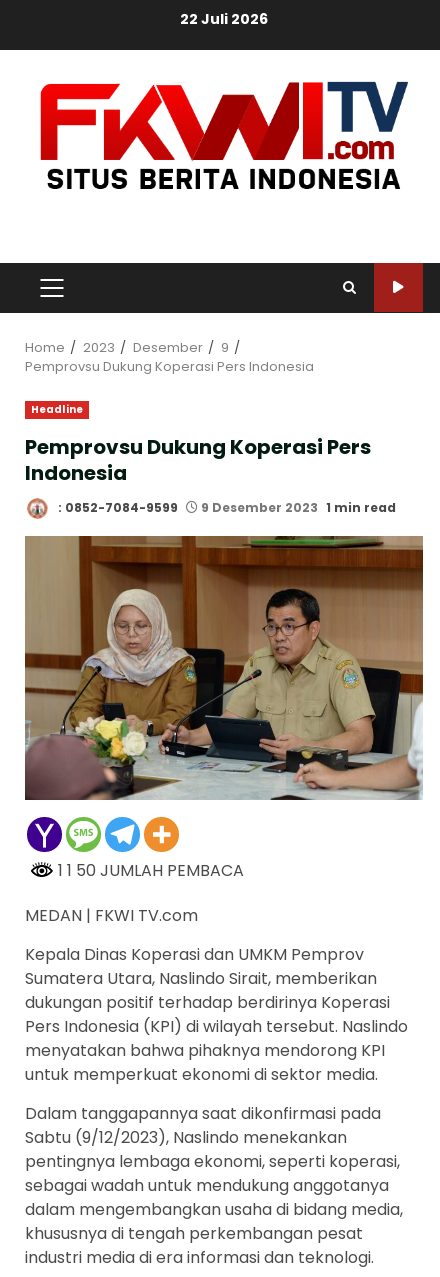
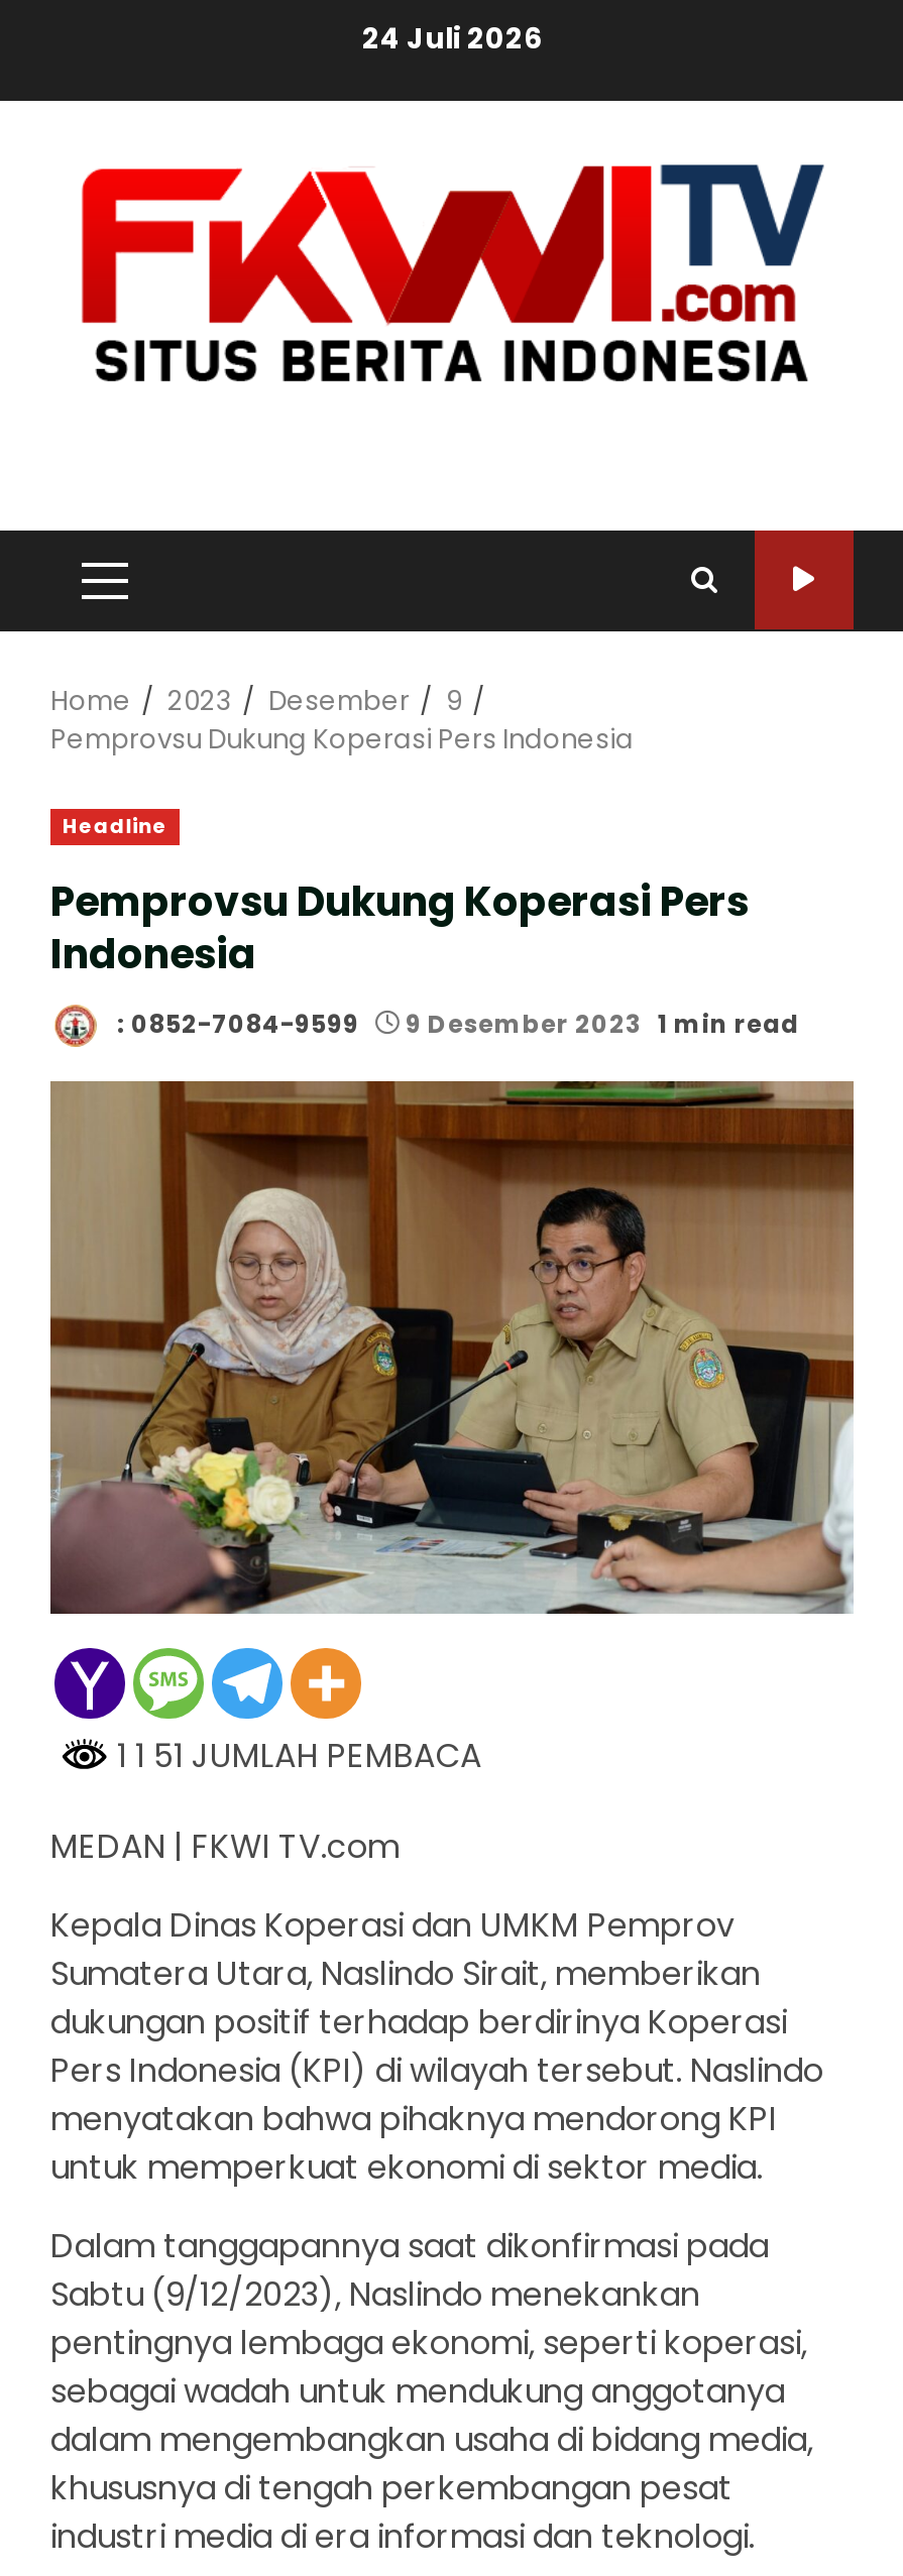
- 22 Juli 2026
+ 24 Juli 2026

- 1 1 50 JUMLAH PEMBACA
+ 1 1 51 JUMLAH PEMBACA
